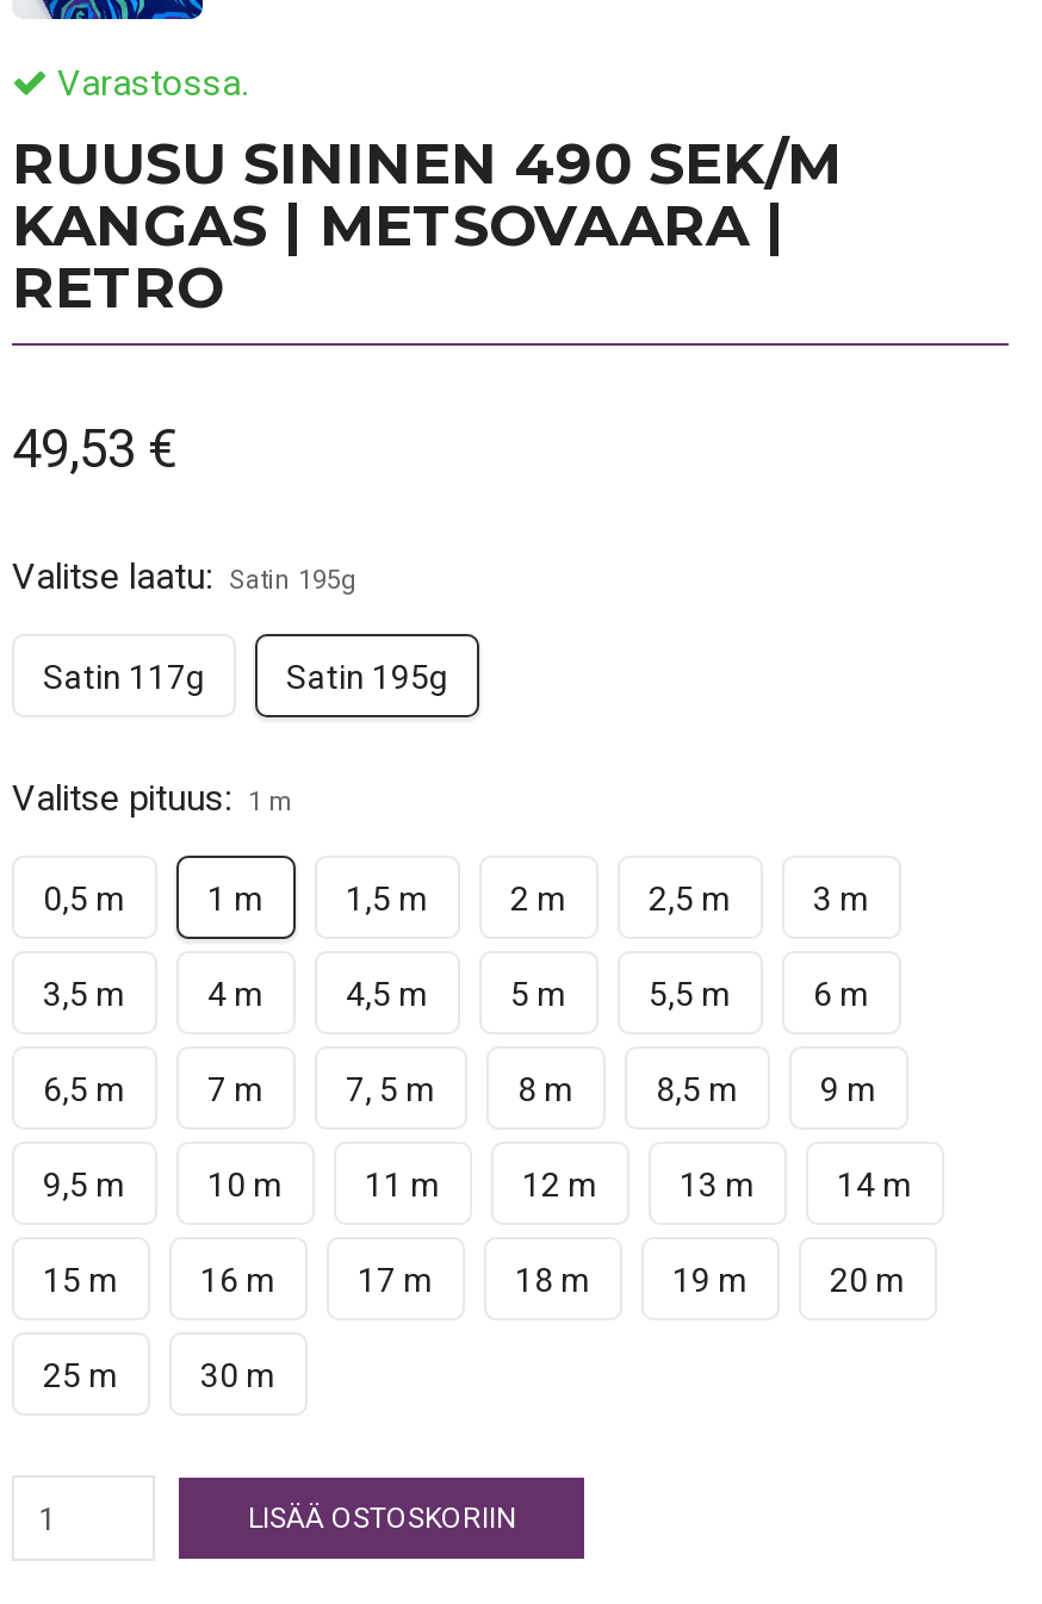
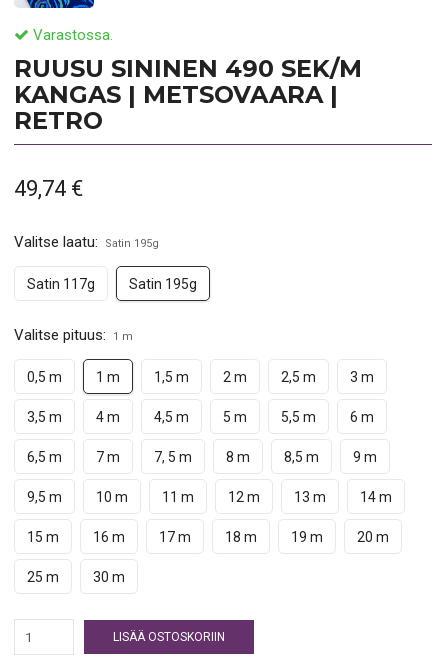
- 49,53 €
+ 49,74 €
